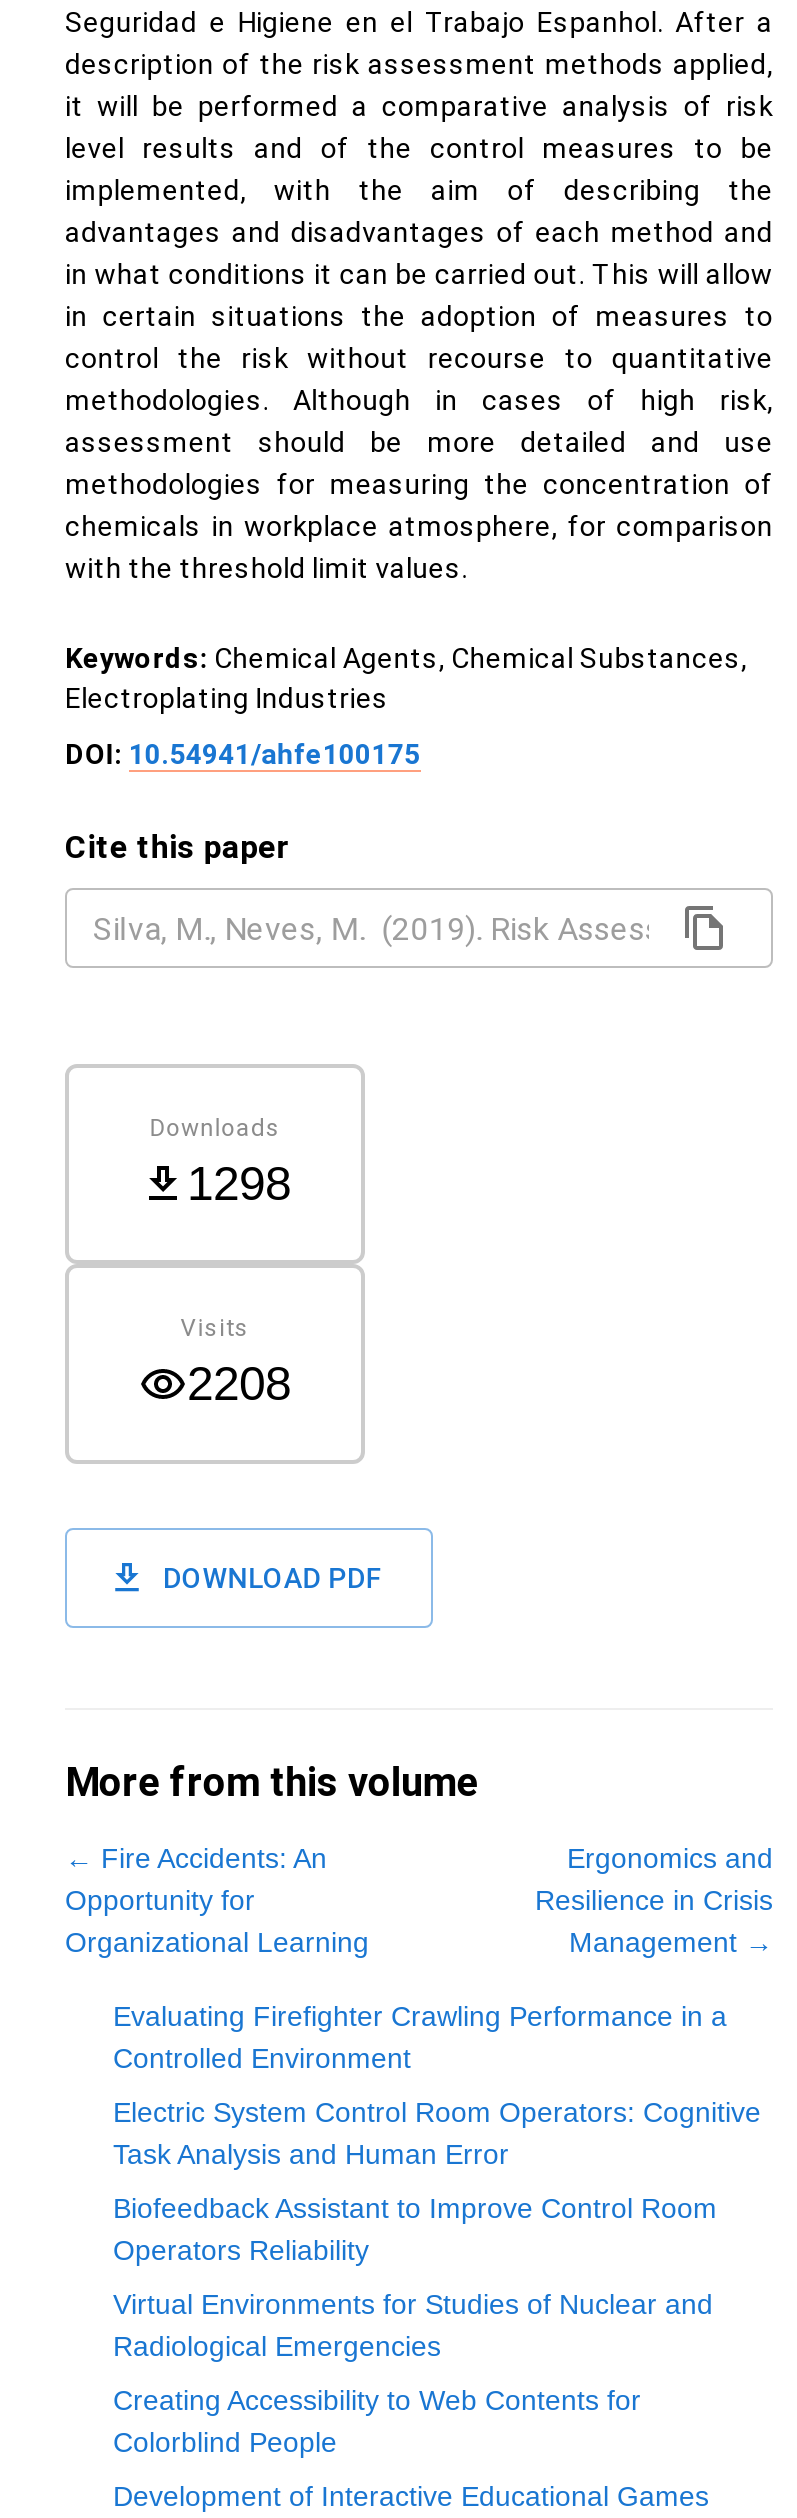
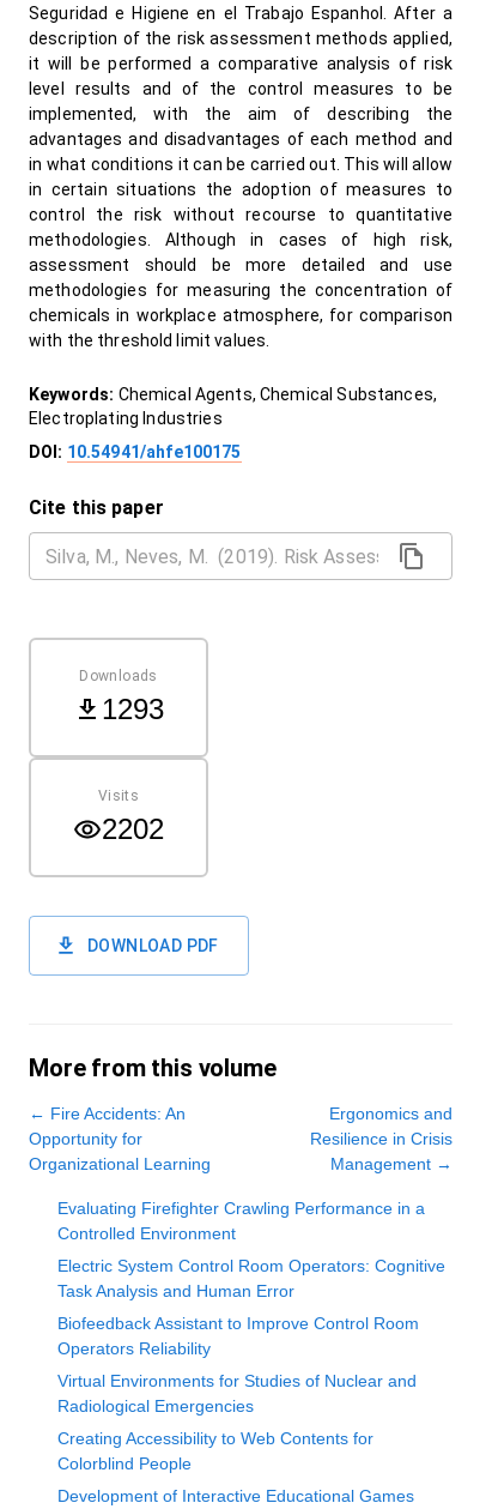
- 1298
+ 1293

- 2208
+ 2202
